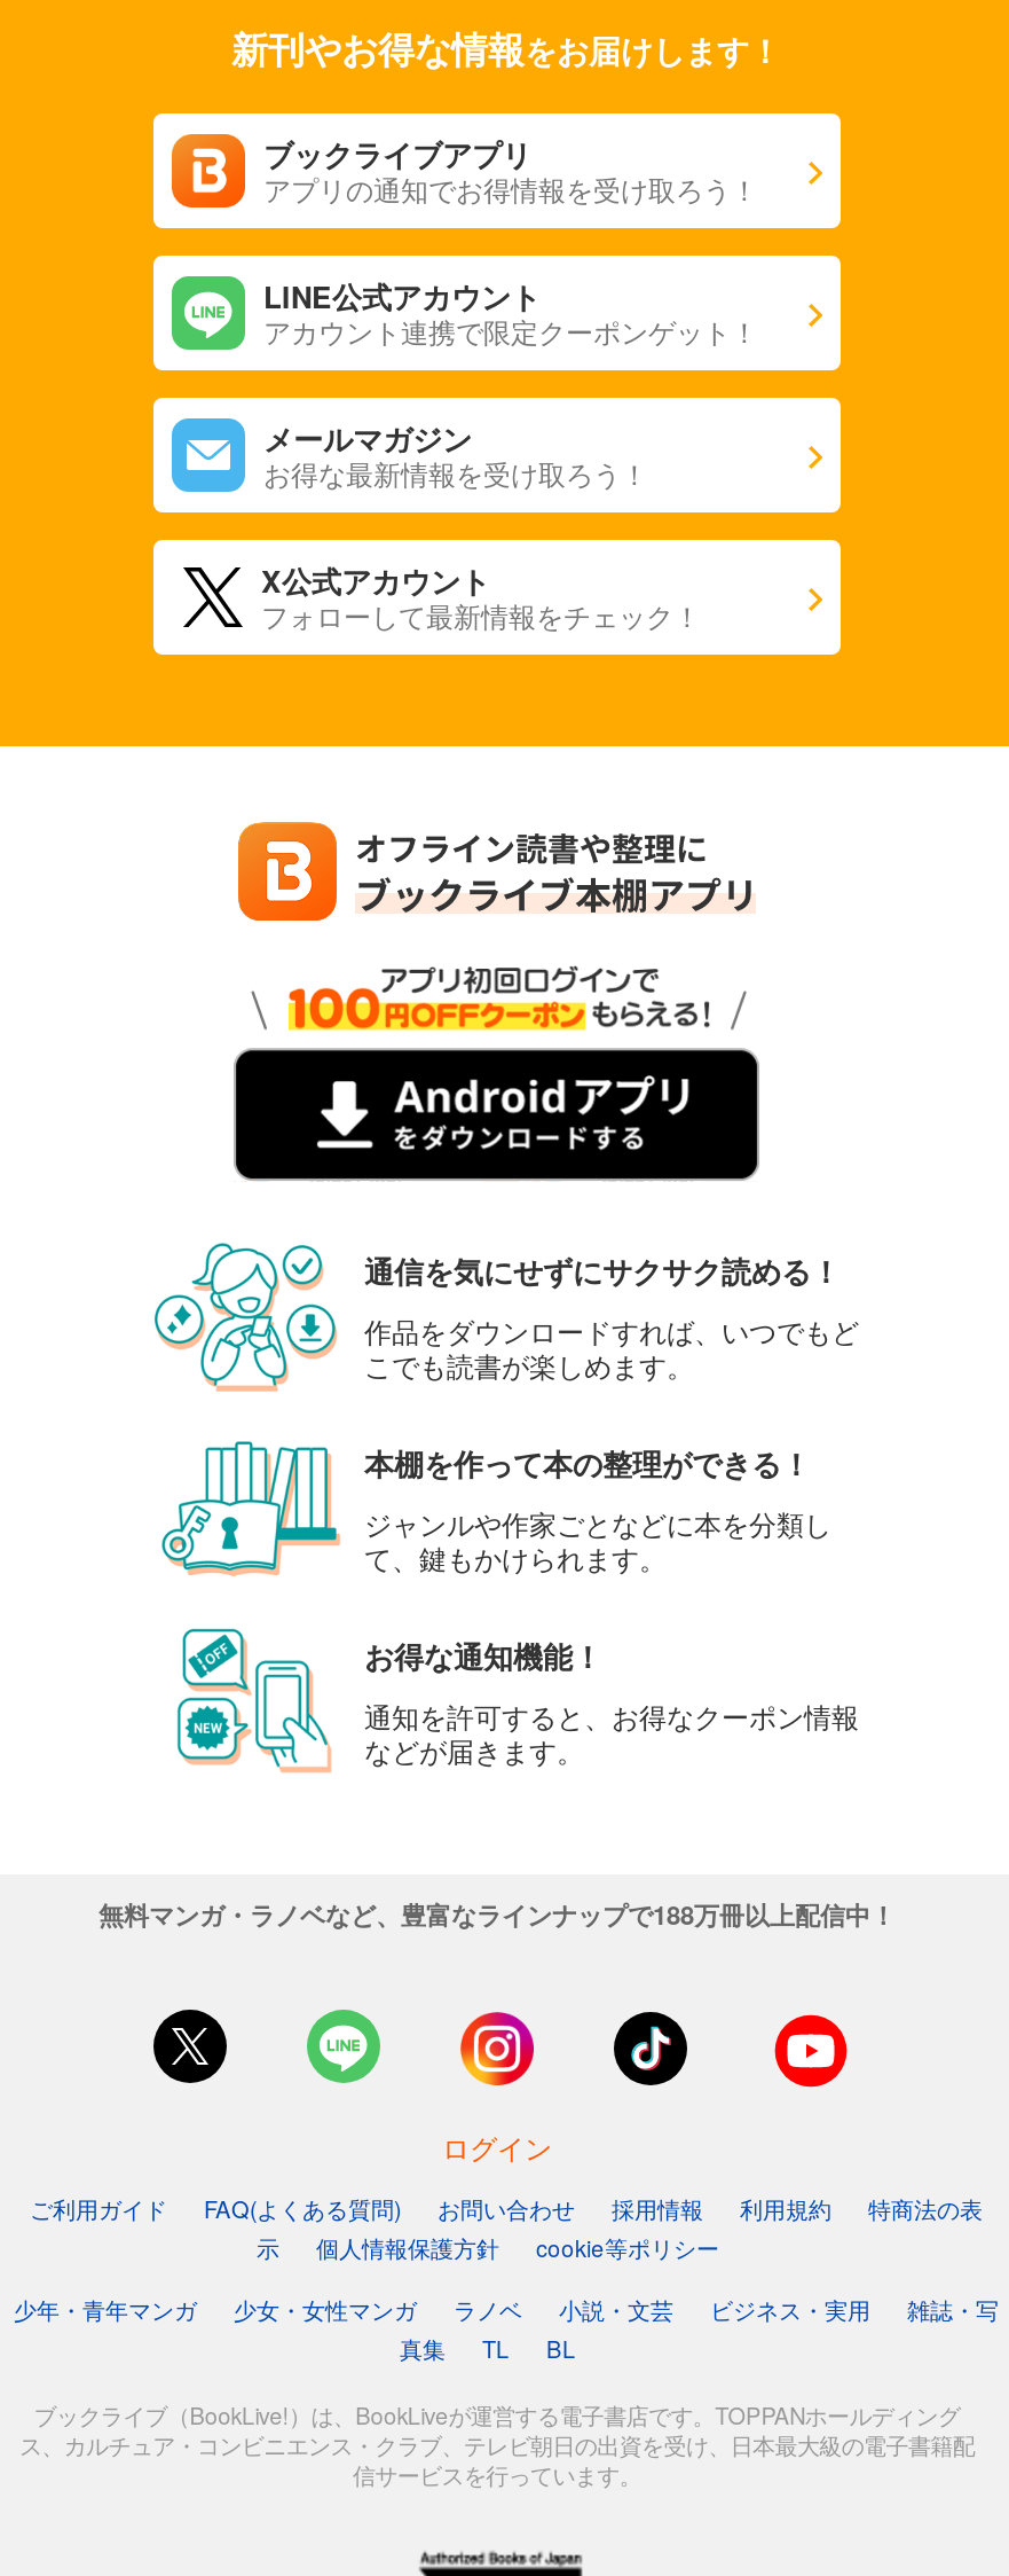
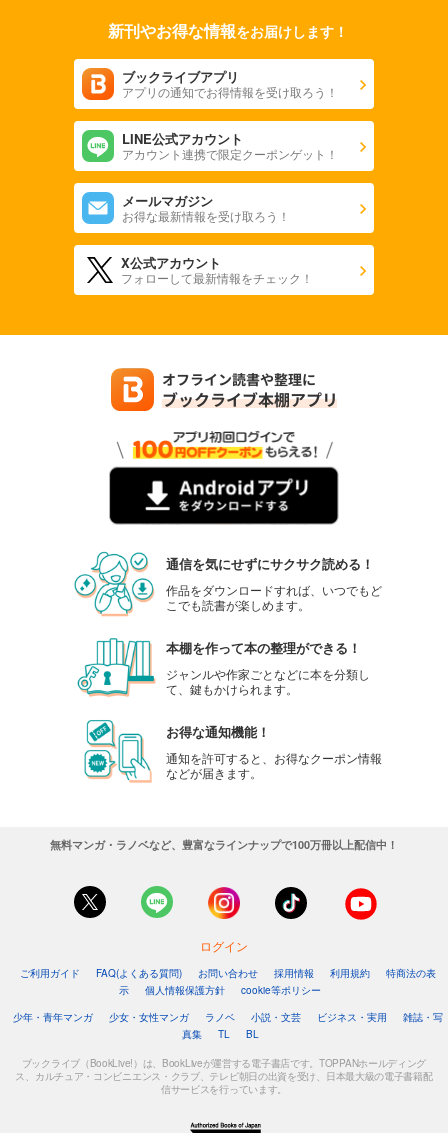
- 無料マンガ・ラノベなど、豊富なラインナップで188万冊以上配信中！
+ 無料マンガ・ラノベなど、豊富なラインナップで100万冊以上配信中！
